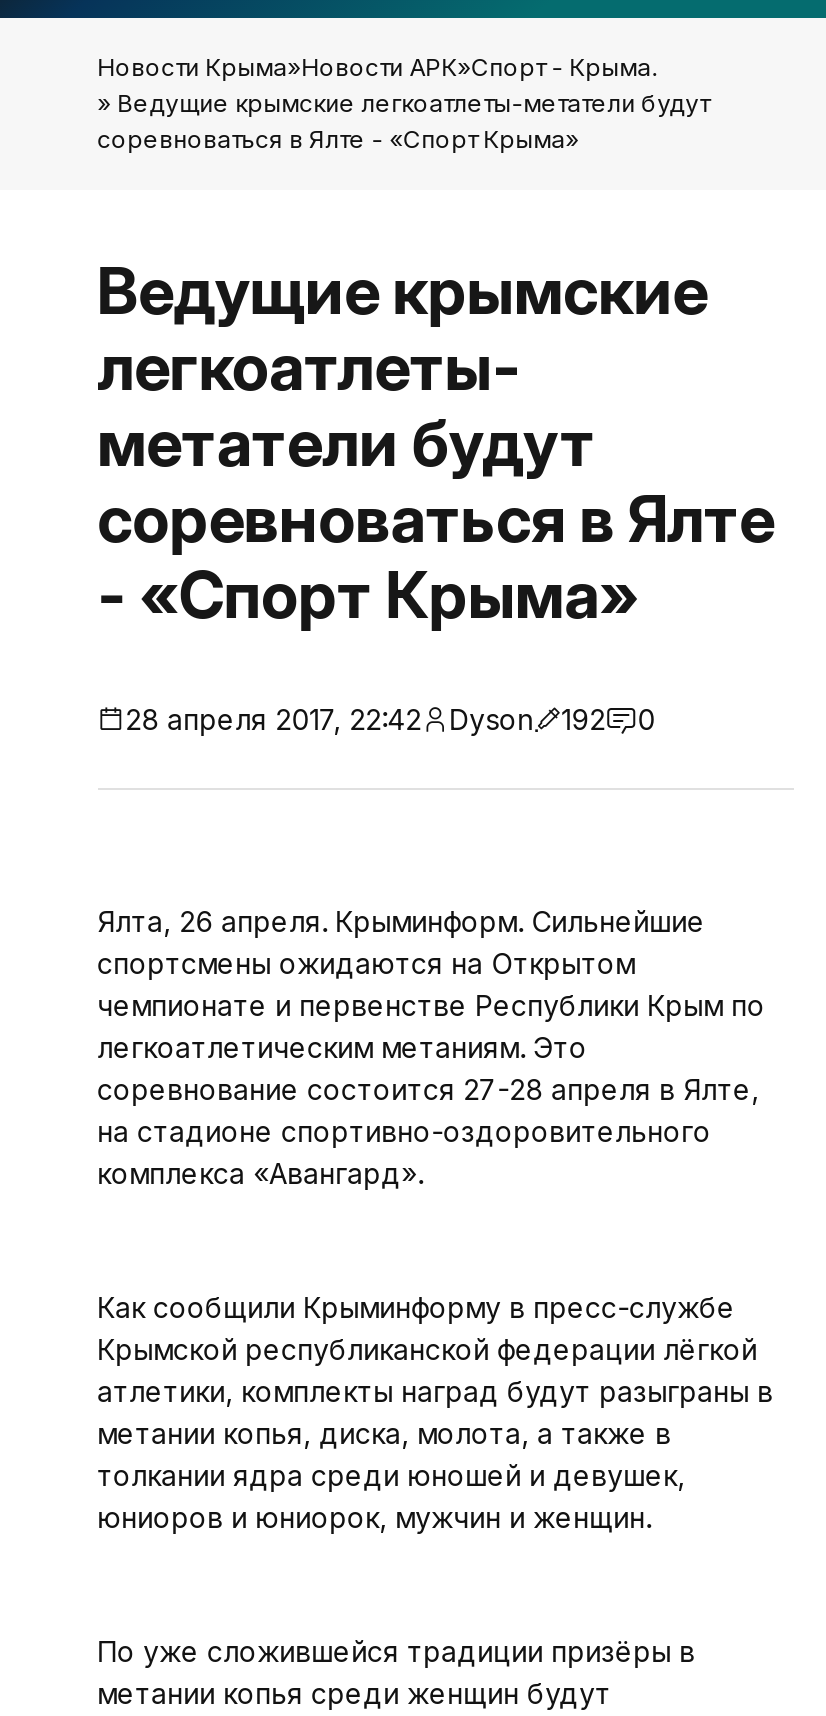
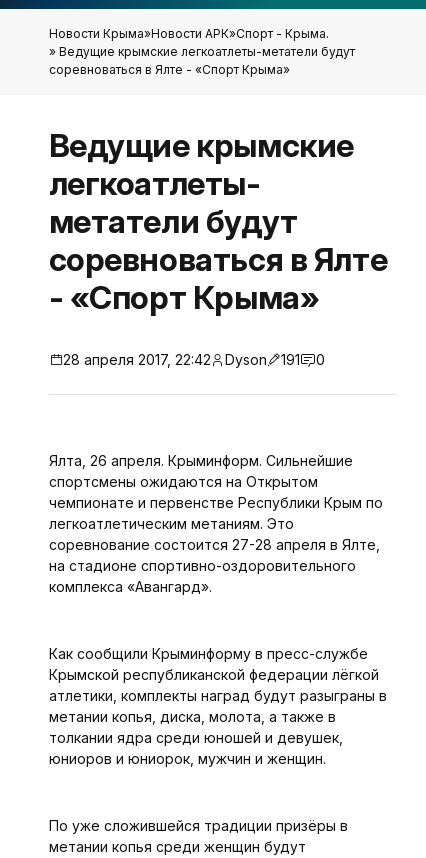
- 192
+ 191
